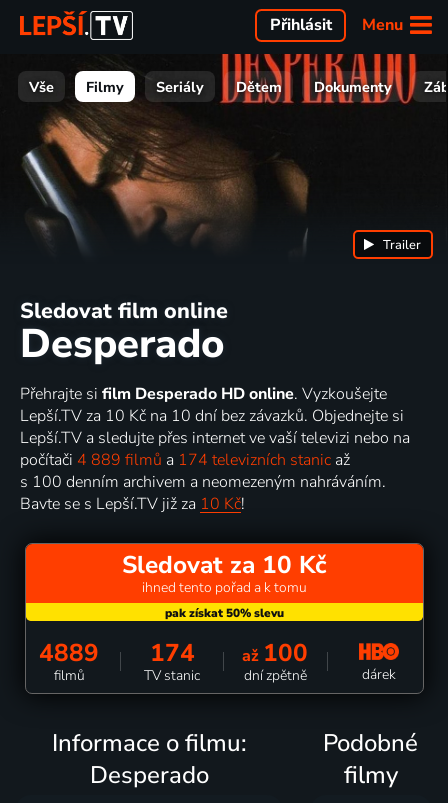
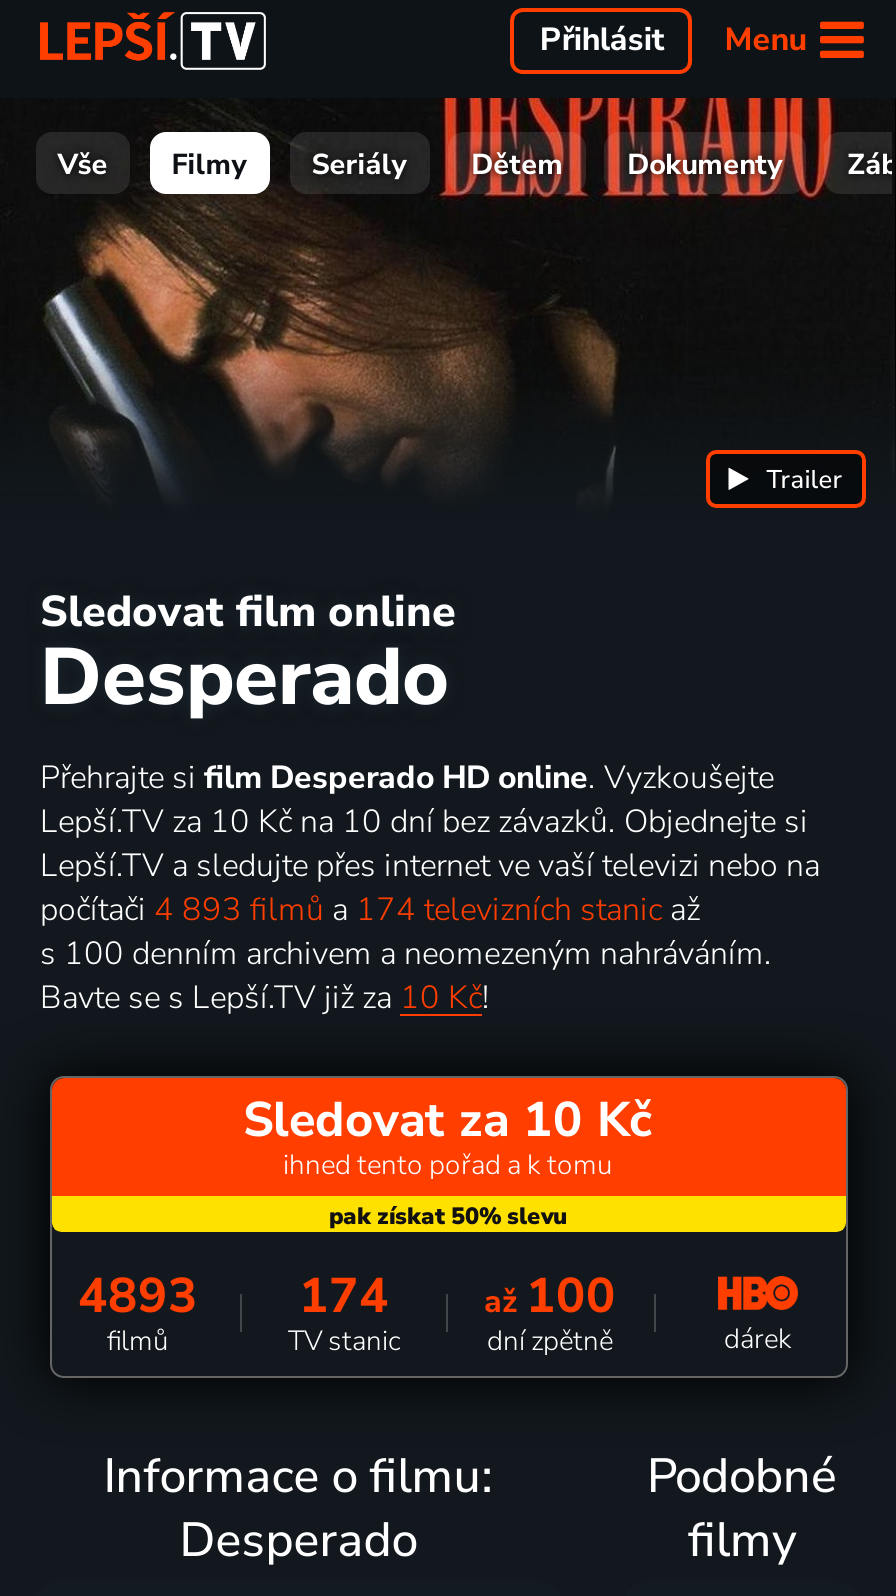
- počítači 4 889 filmů a 174 televizních stanic až
+ počítači 4 893 filmů a 174 televizních stanic až

- 4889 174 až 100
+ 4893 174 až 100
